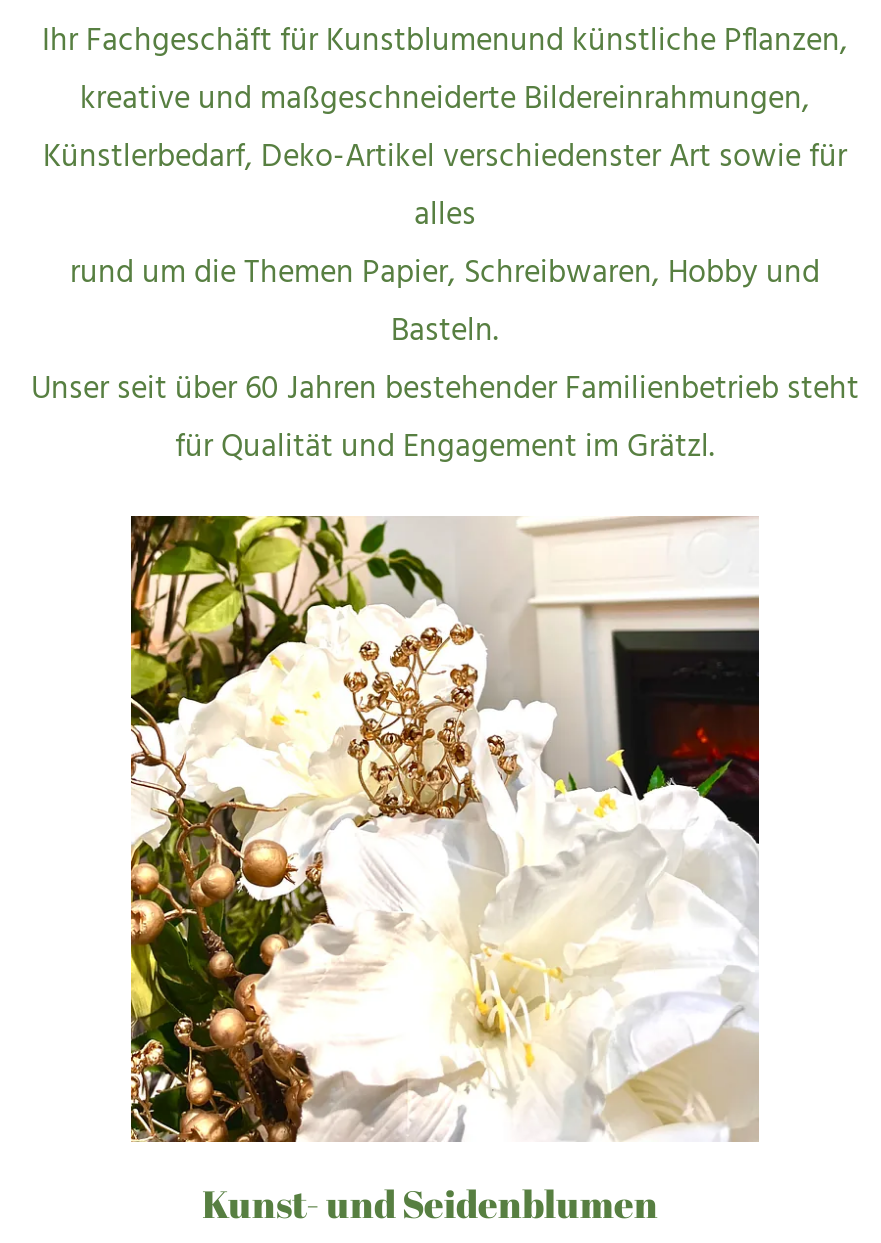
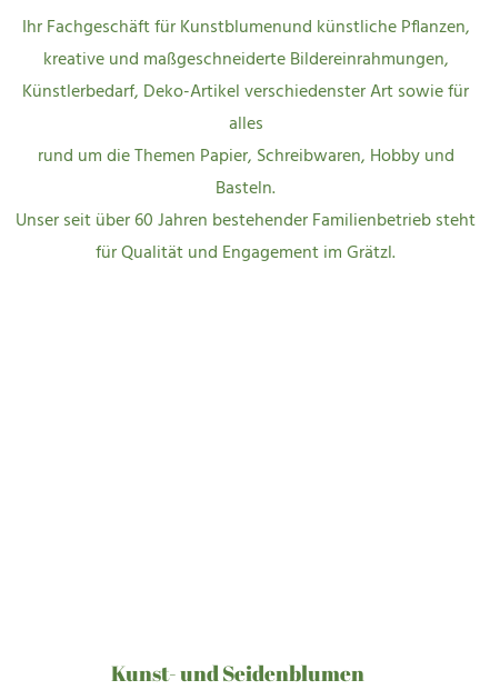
- [image]
